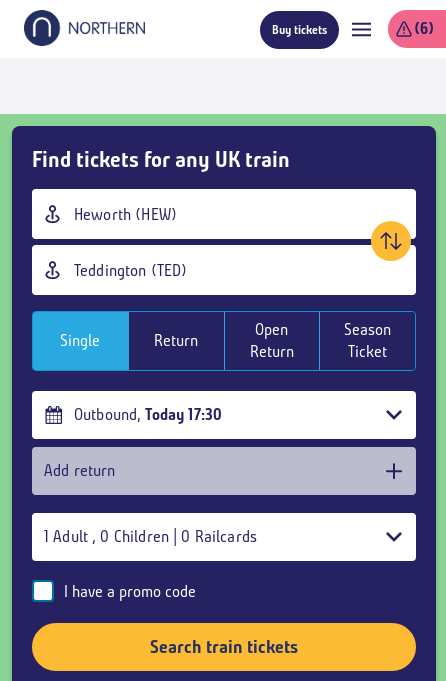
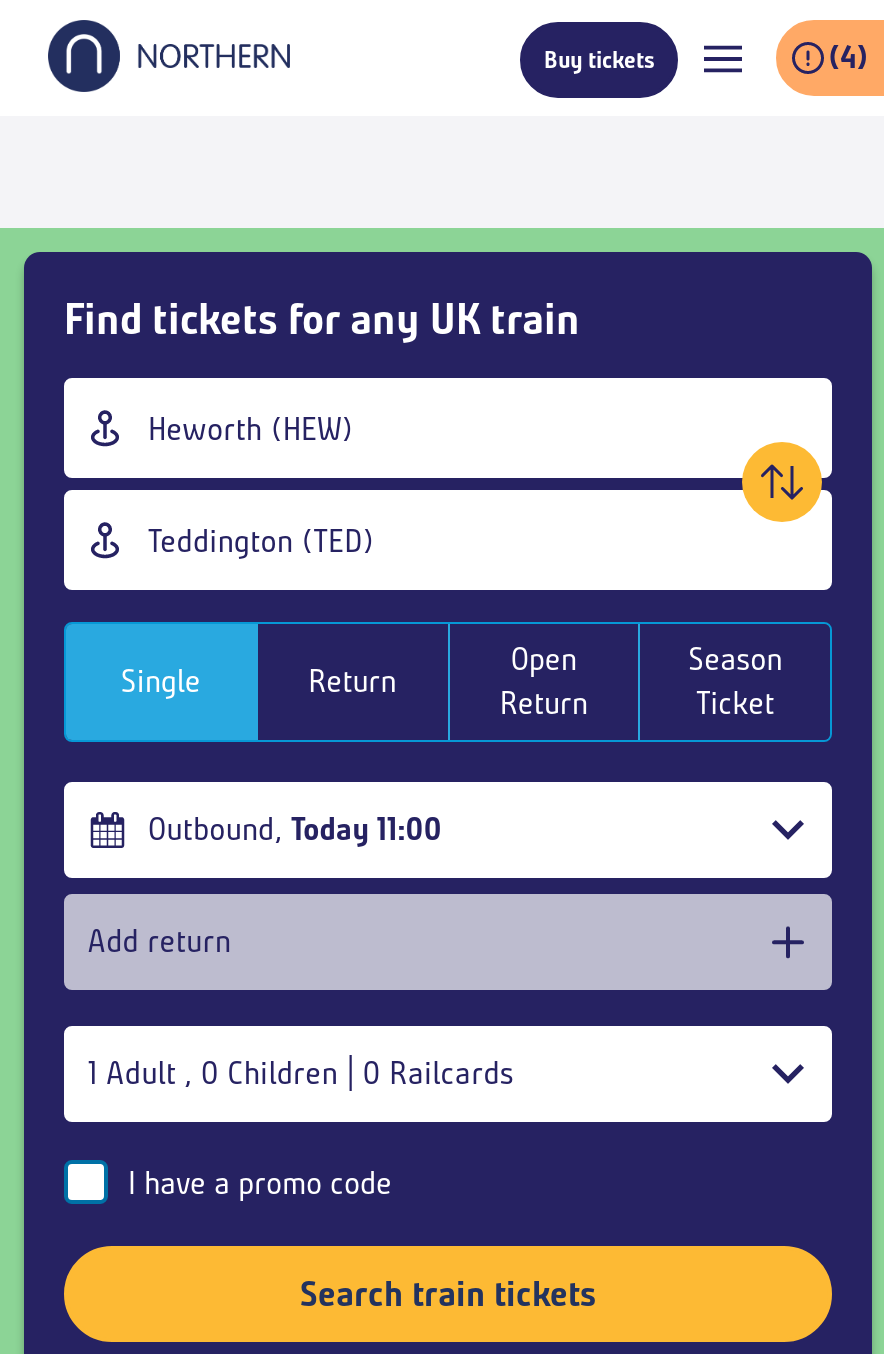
- (6)
+ (4)

- Outbound, Today 17:30
+ Outbound, Today 11:00
